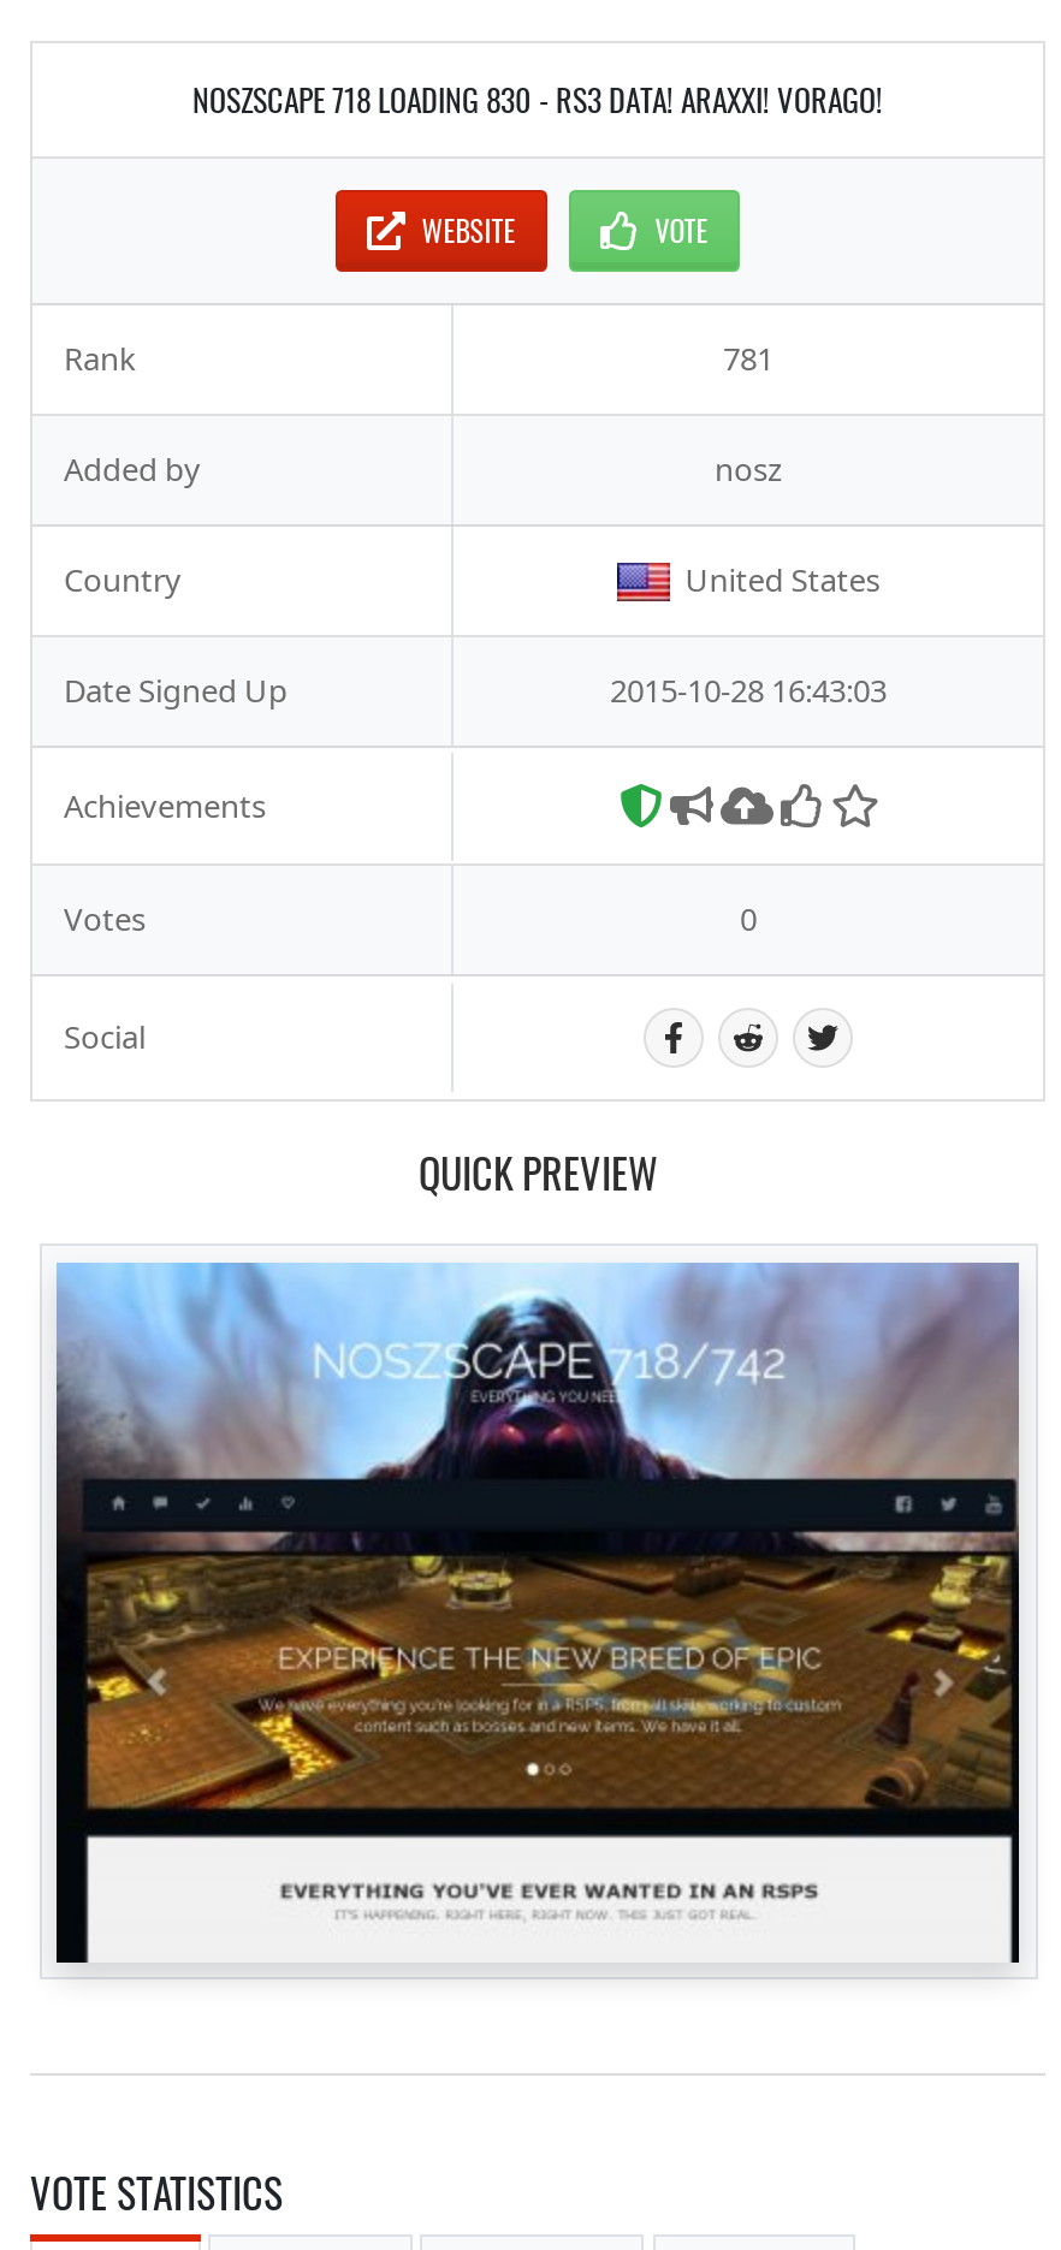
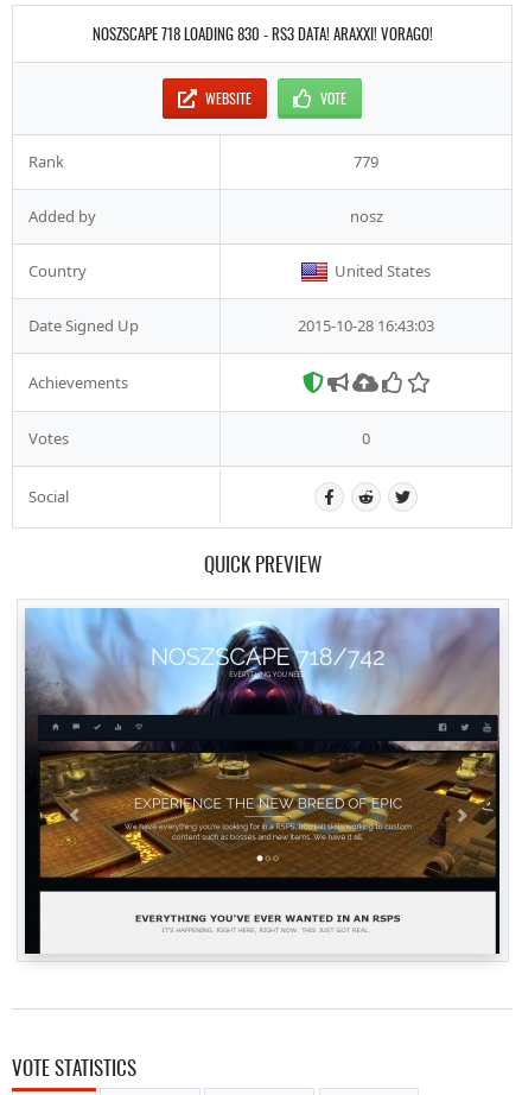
- 781
+ 779
